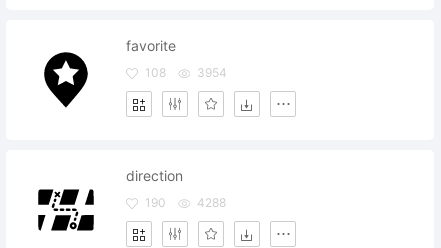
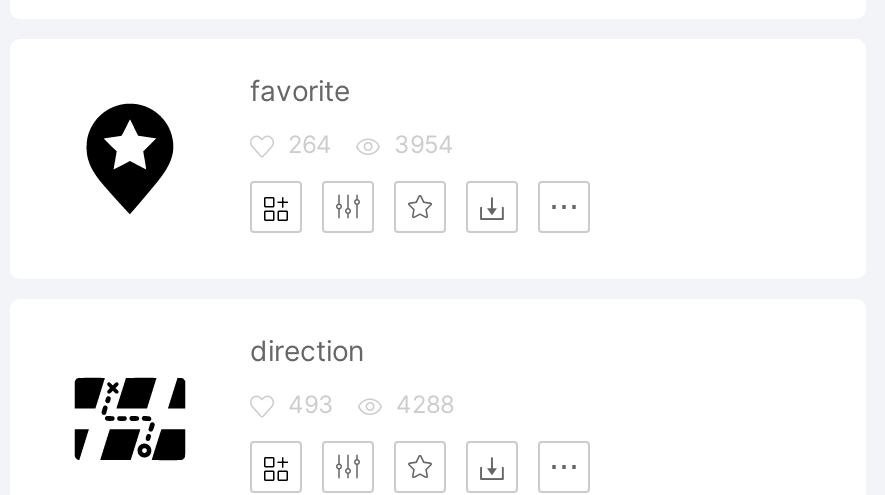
- 108
+ 264

- 190
+ 493
